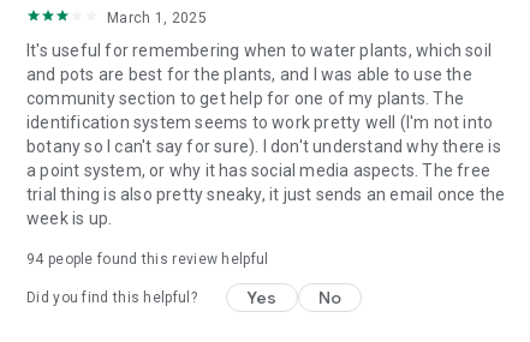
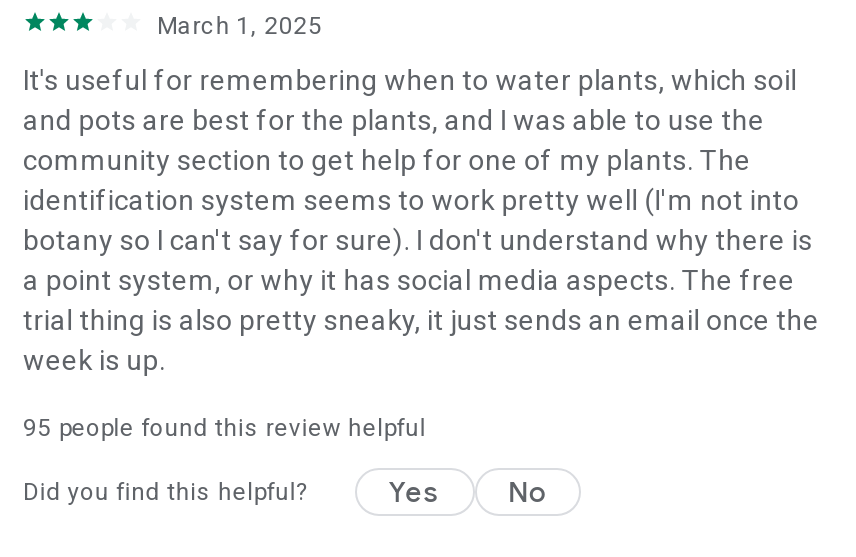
- 94 people found this review helpful
+ 95 people found this review helpful
